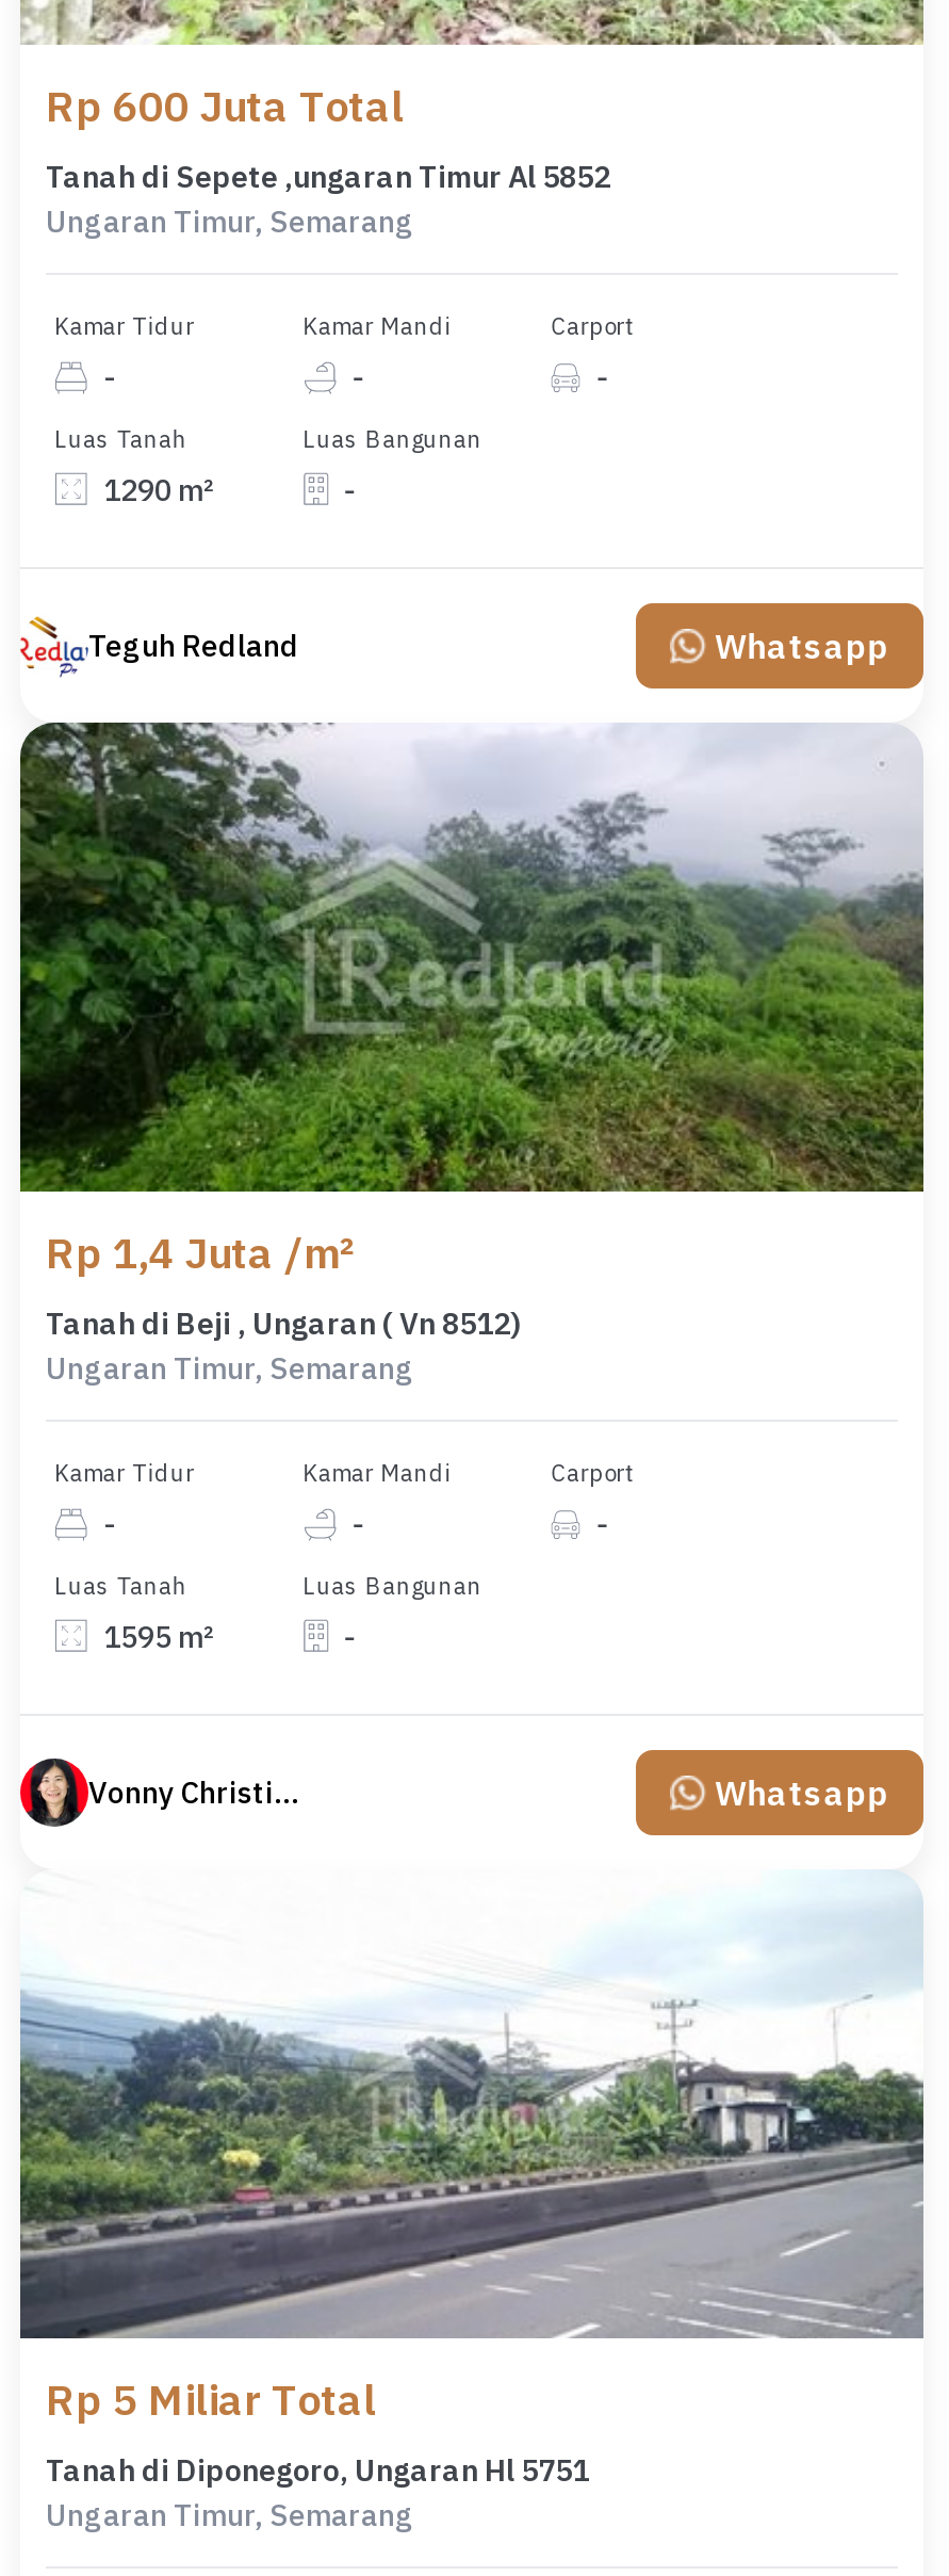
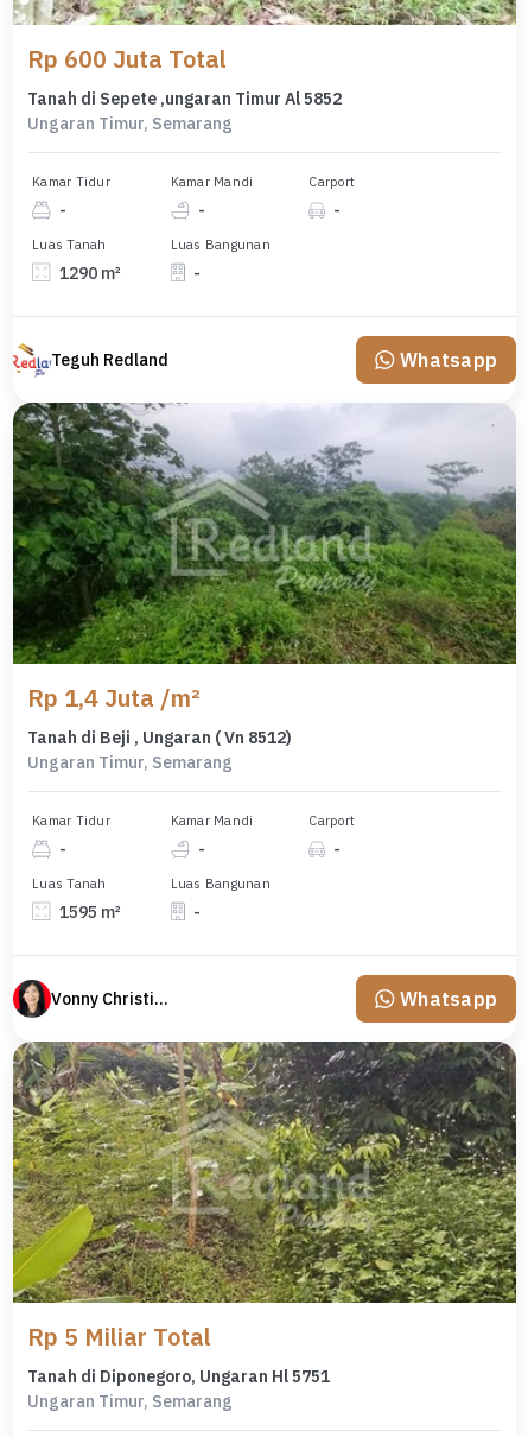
- [image]
+ [image]
